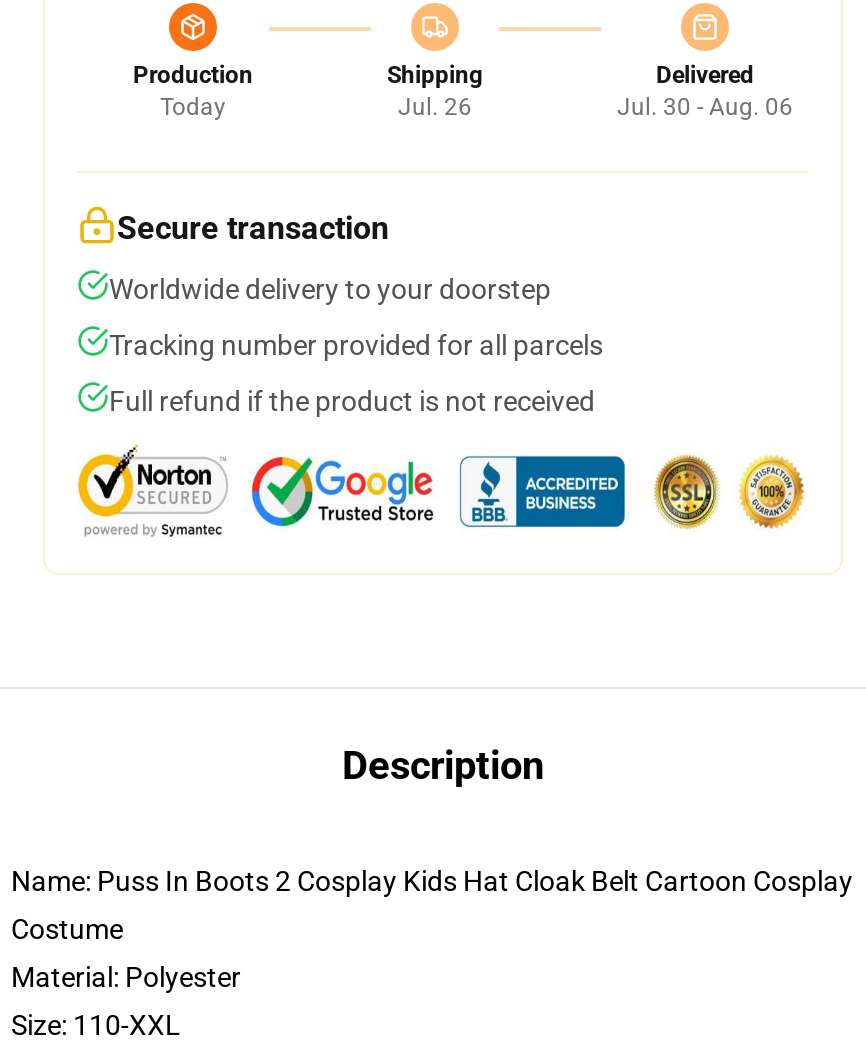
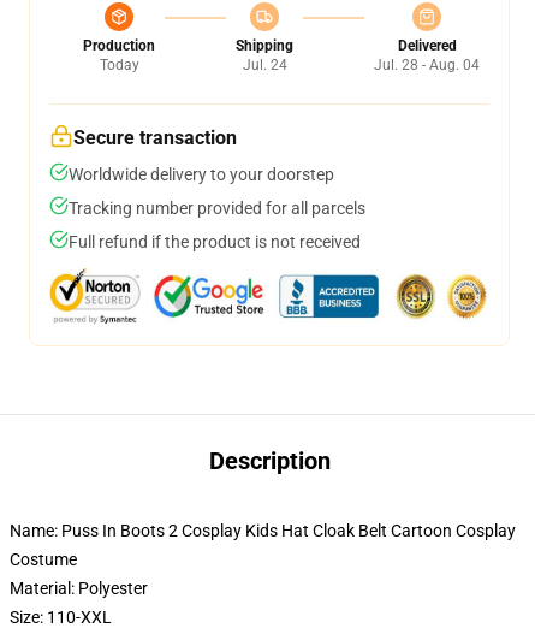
- Jul. 26
+ Jul. 24

- Jul. 30 - Aug. 06
+ Jul. 28 - Aug. 04
